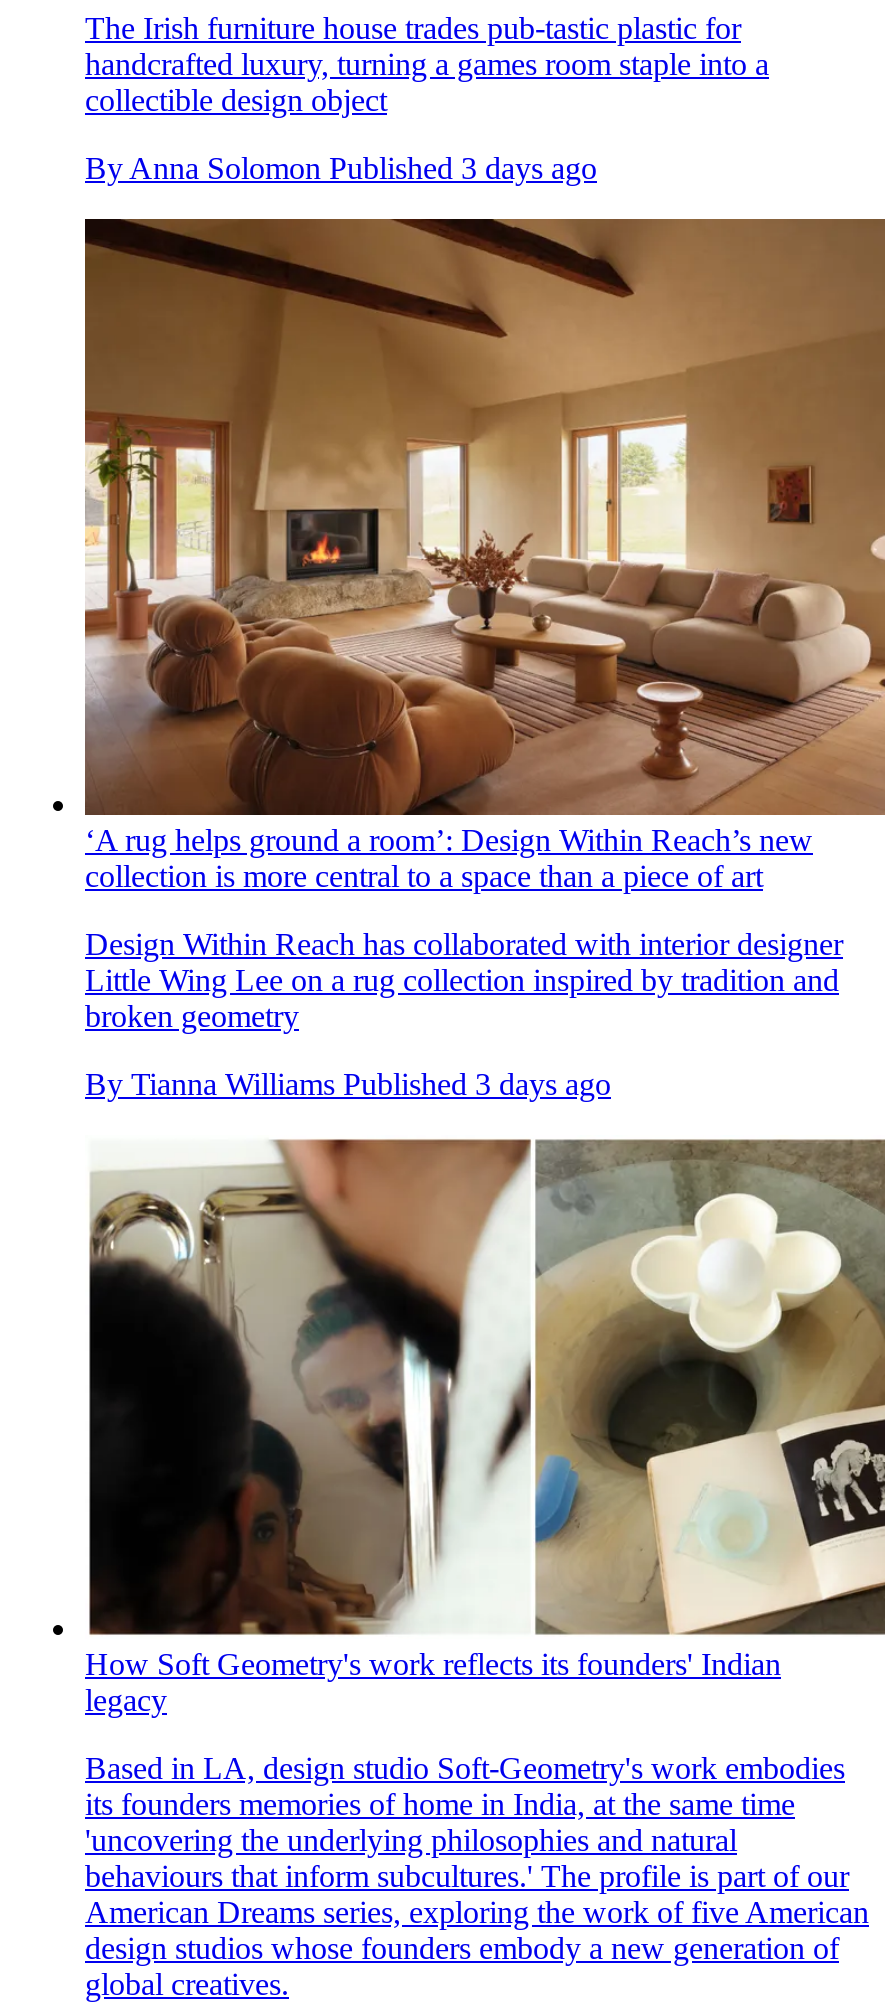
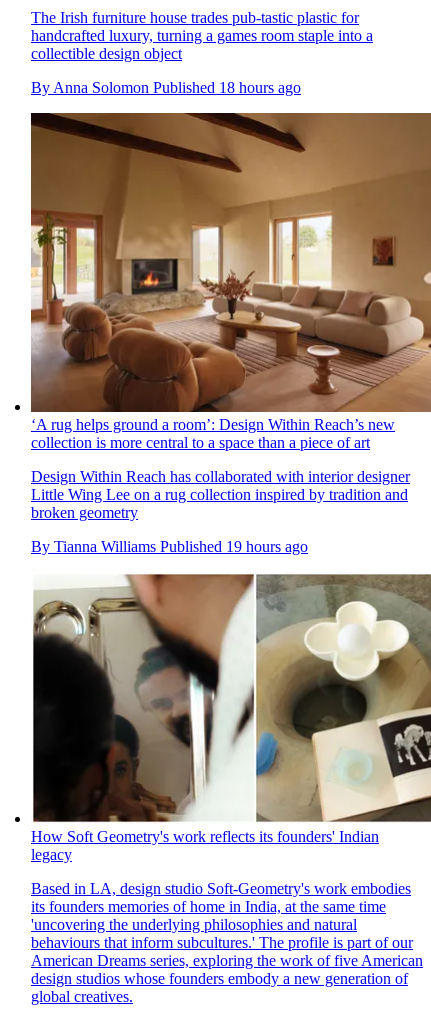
- By Anna Solomon Published 3 days ago
+ By Anna Solomon Published 18 hours ago

- By Tianna Williams Published 3 days ago
+ By Tianna Williams Published 19 hours ago
